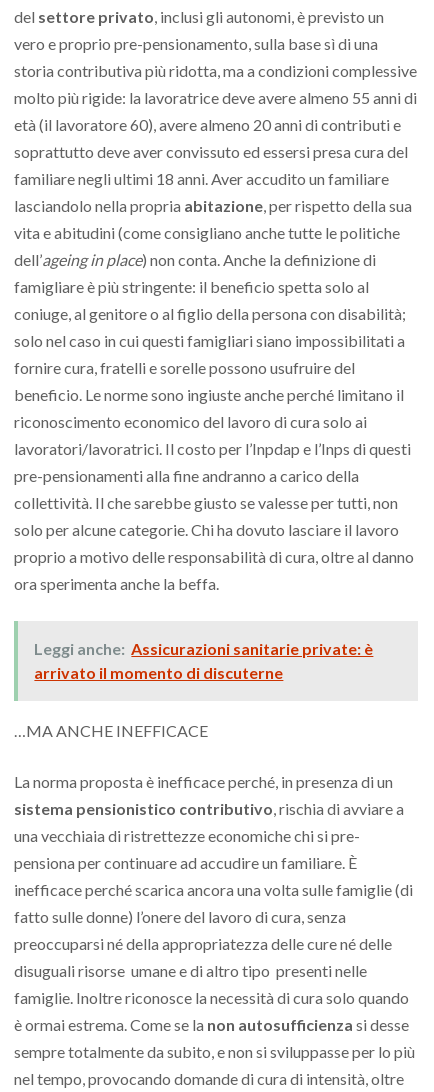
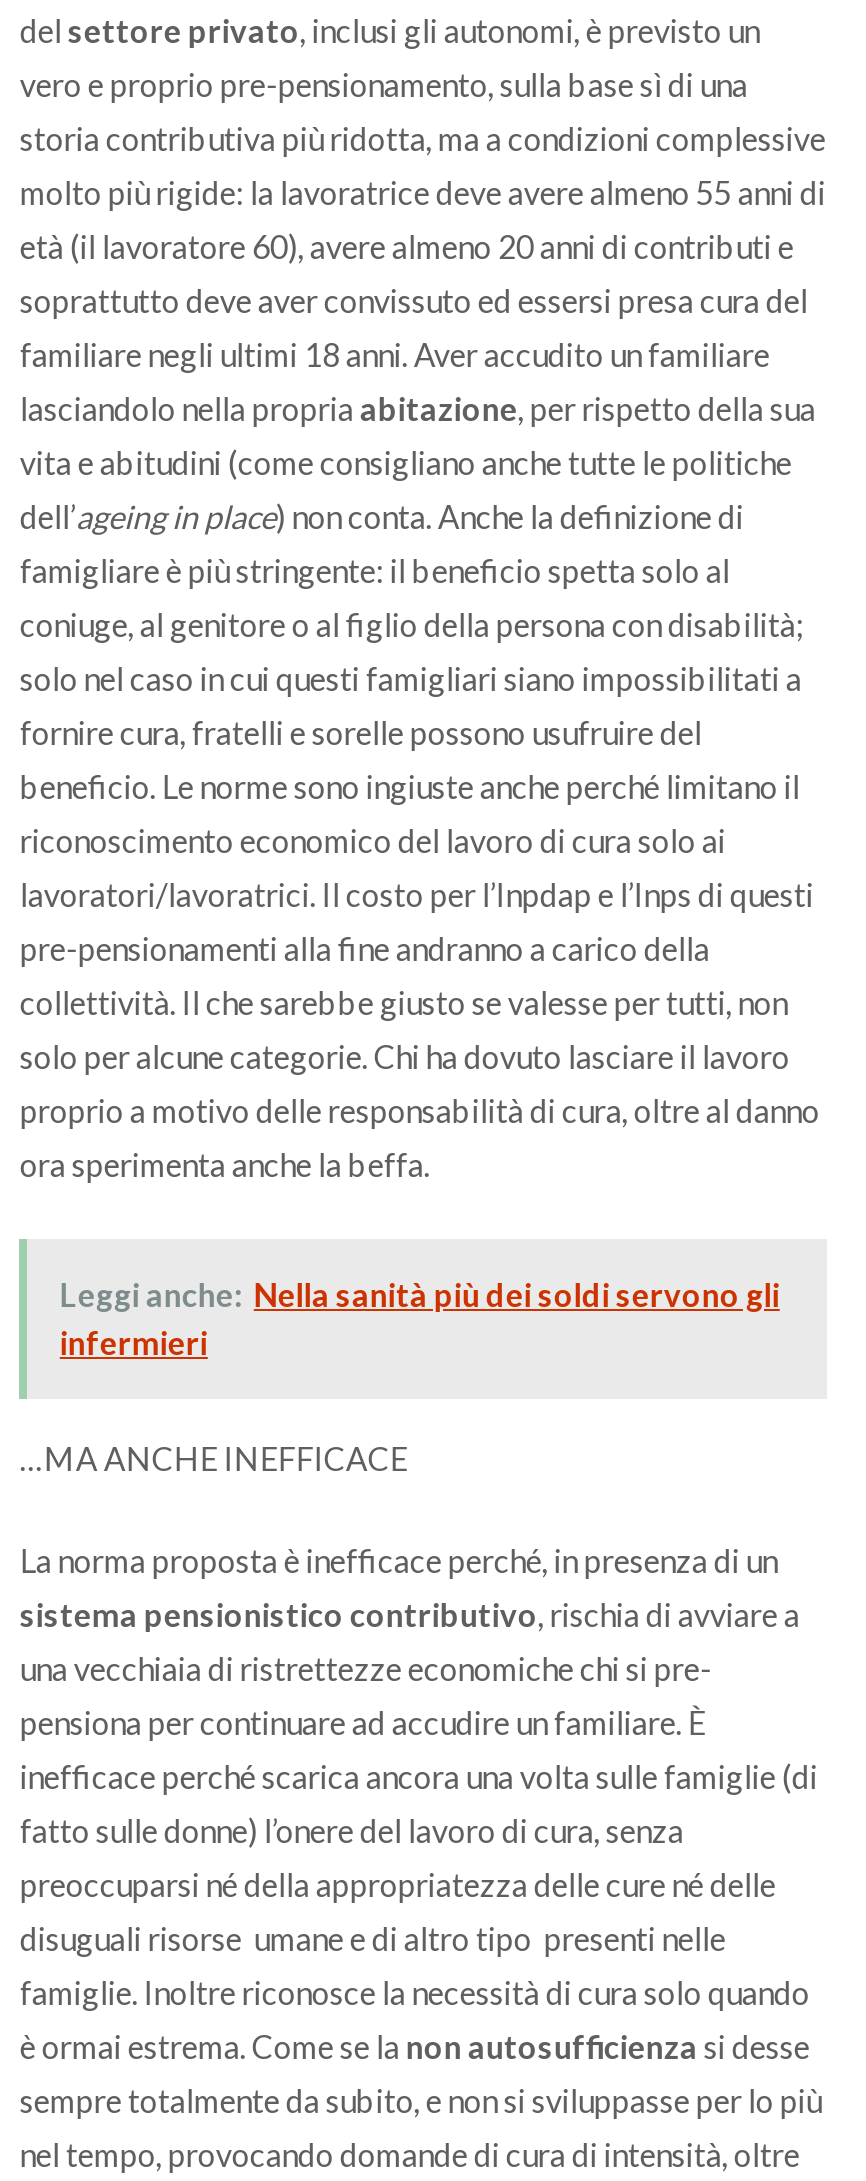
- Leggi anche: Assicurazioni sanitarie private: è
- arrivato il momento di discuterne
+ Leggi anche: Nella sanità più dei soldi servono gli
+ infermieri
